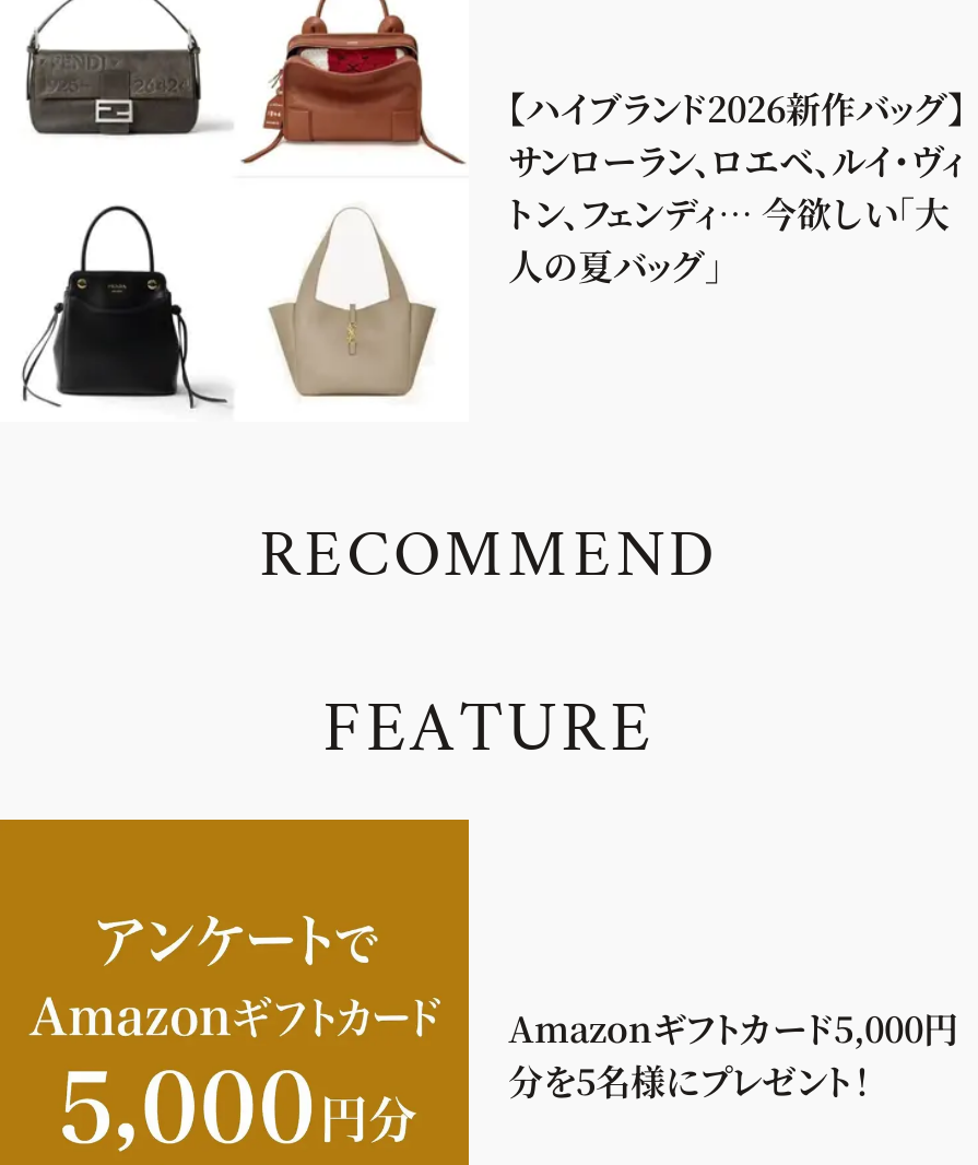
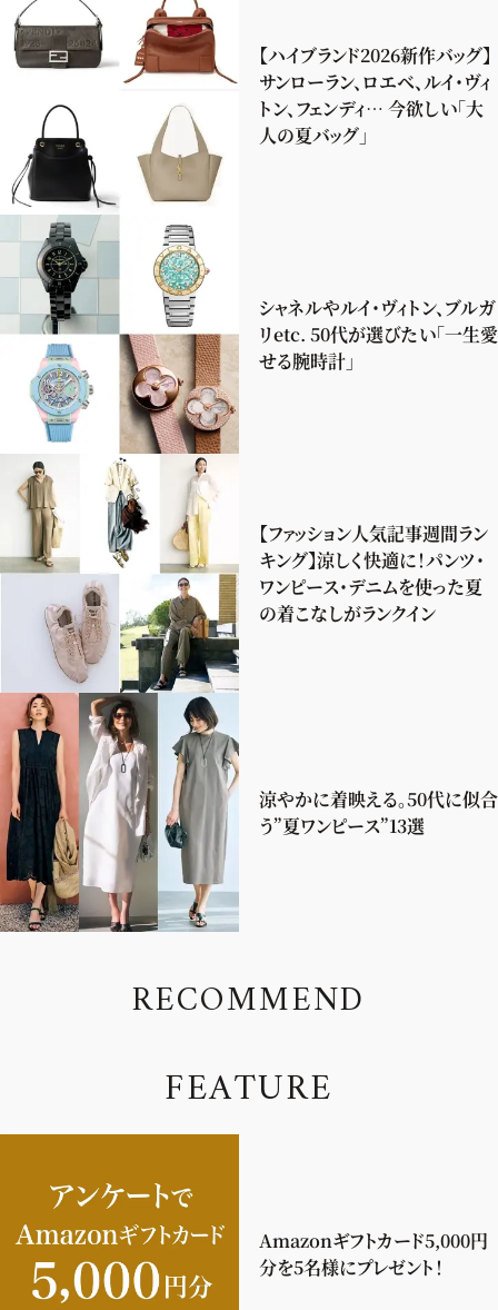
+ [image]
+ シャネルやルイ・ヴィトン、ブルガ
+ リetc. 50代が選びたい「一生愛
+ せる腕時計」

+ 【ファッション人気記事週間ラン
+ キング】涼しく快適に！パンツ・
+ ワンピース・デニムを使った夏
+ の着こなしがランクイン

+ 涼やかに着映える。50代に似合
+ う”夏ワンピース”13選
